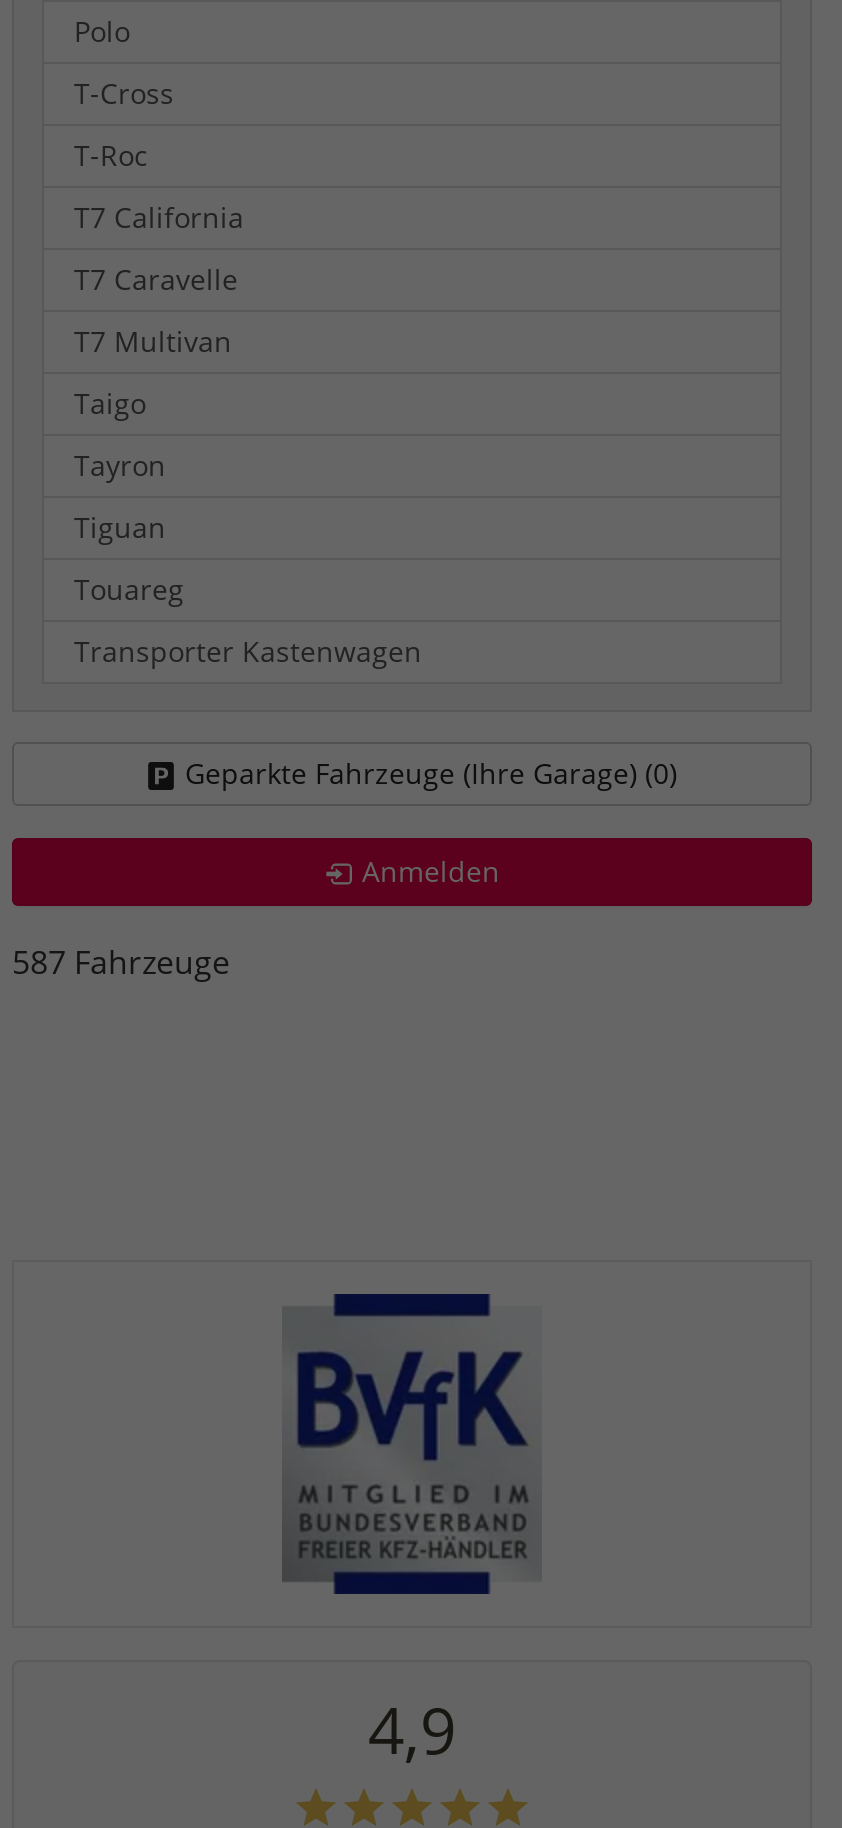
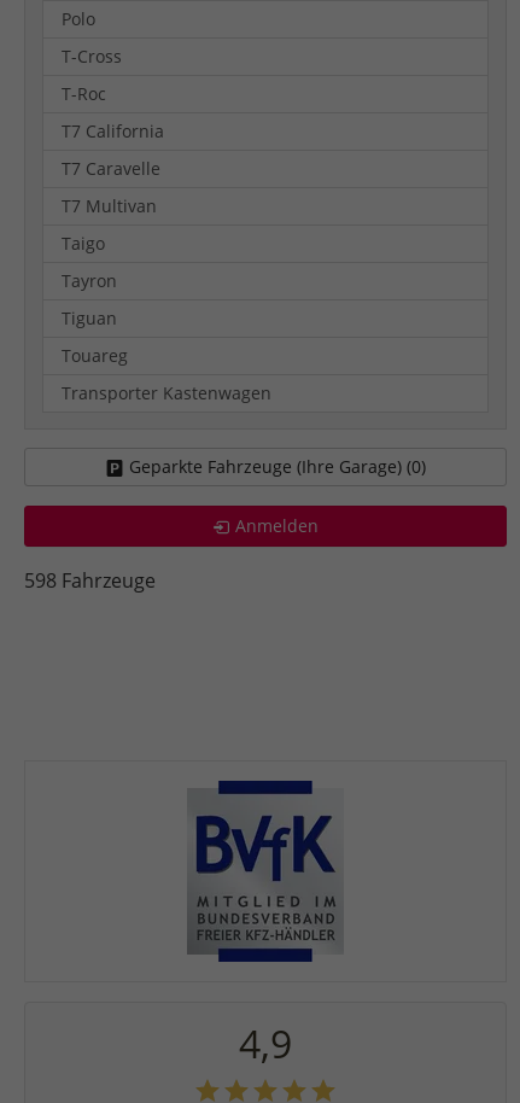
- 587 Fahrzeuge
+ 598 Fahrzeuge
